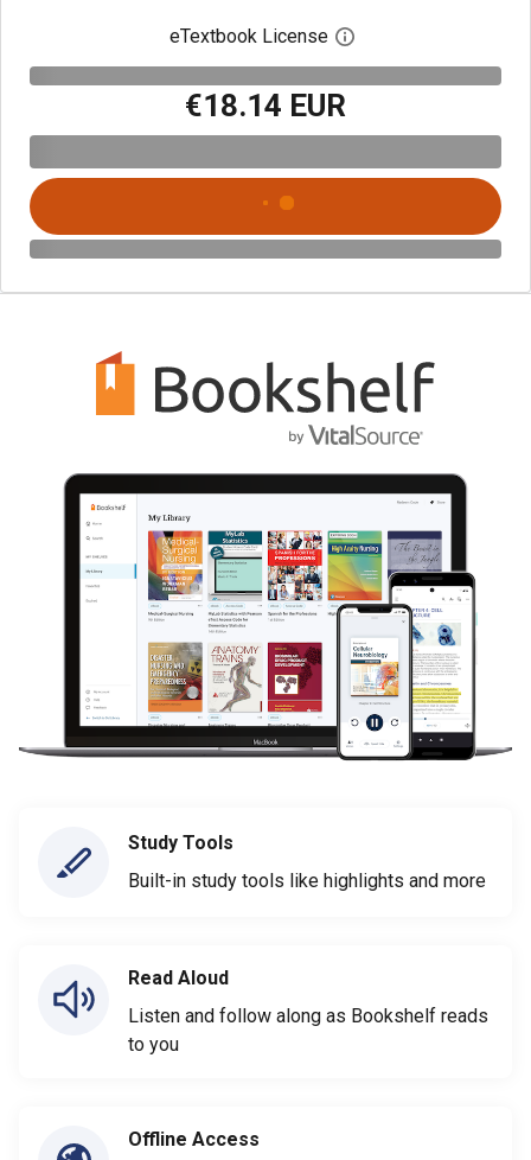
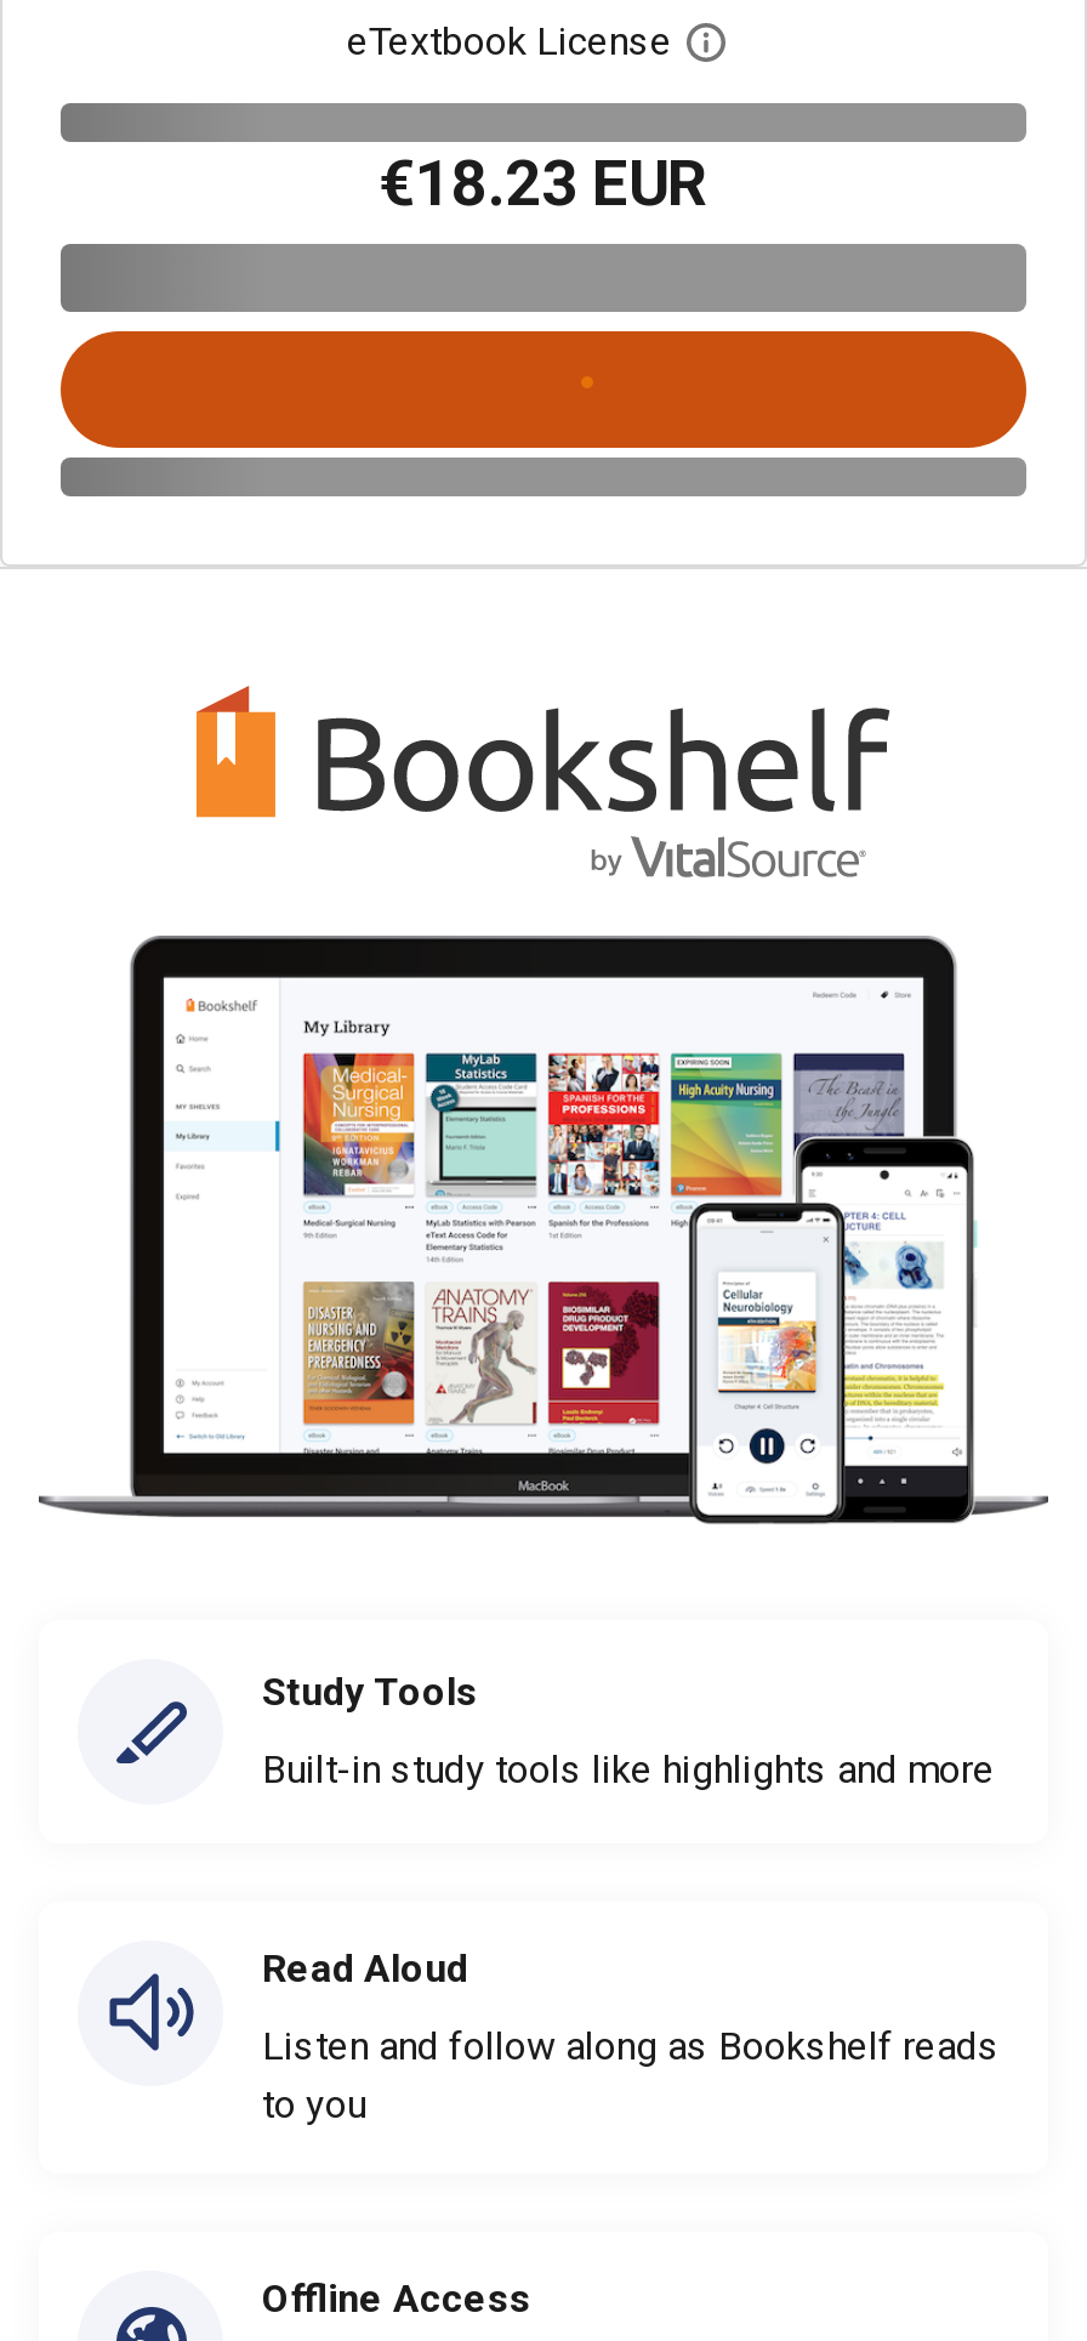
- €18.14 EUR
+ €18.23 EUR
